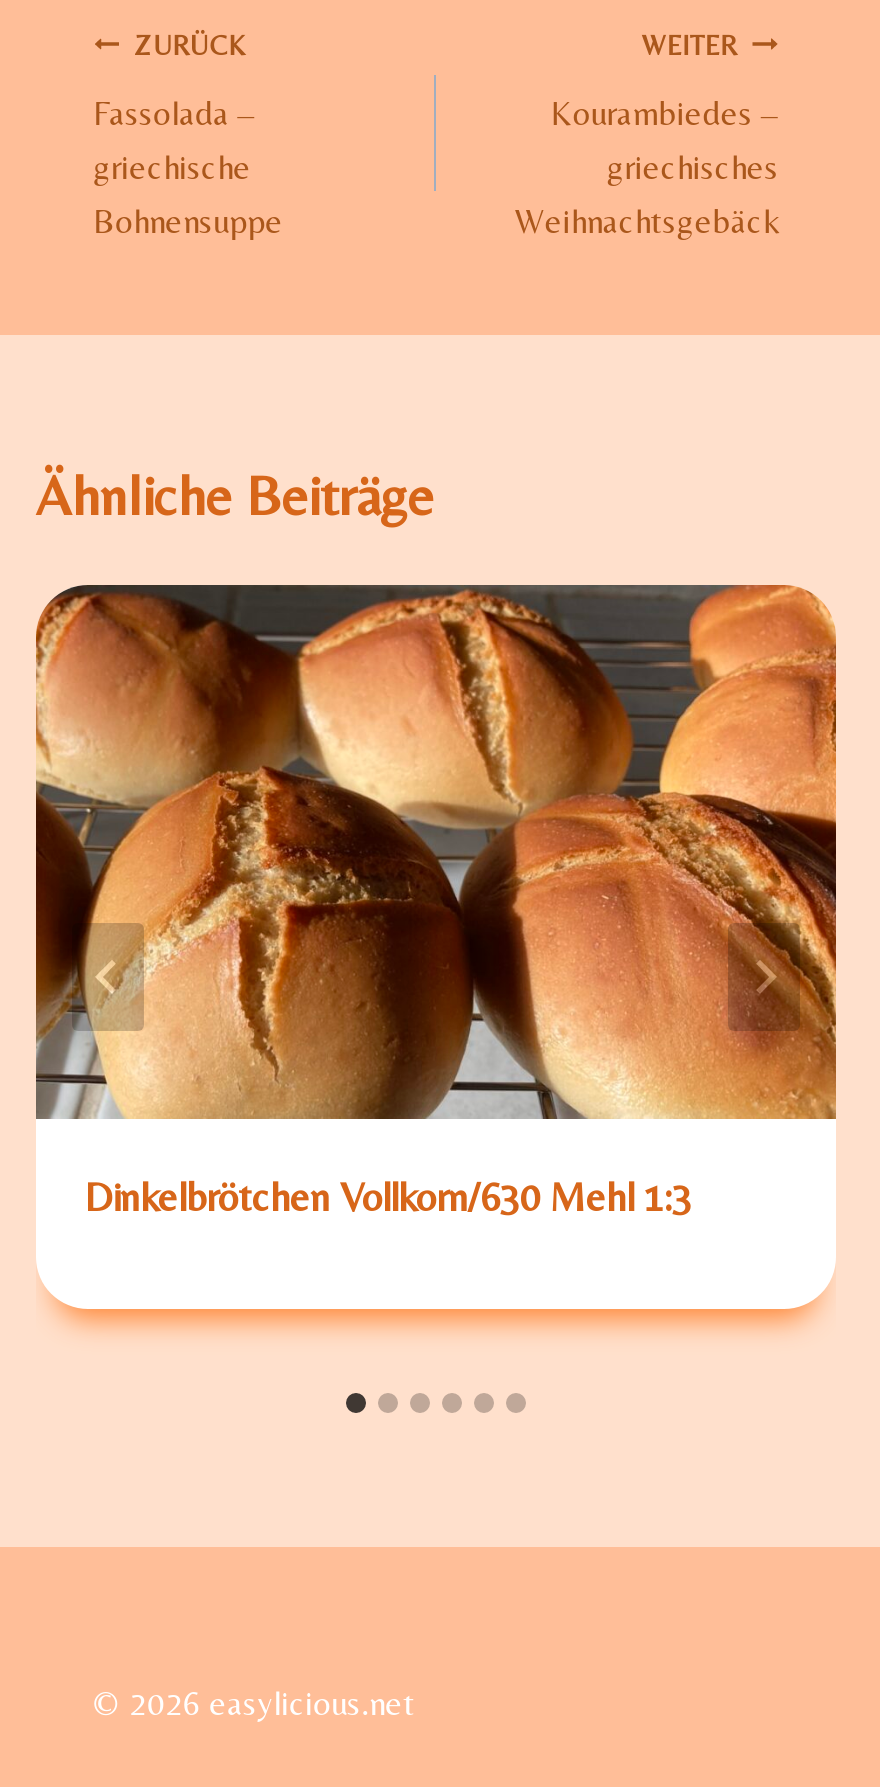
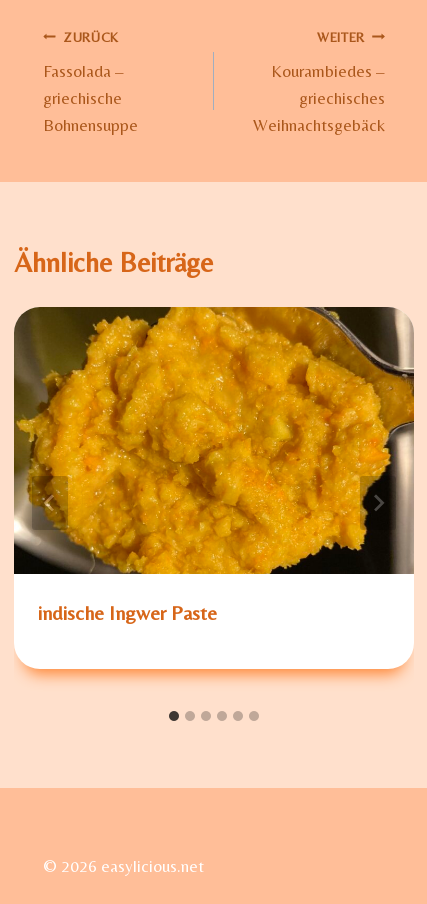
- [image]
- Dinkelbrötchen Vollkorn/630 Mehl 1:3
+ [image]
+ indische Ingwer Paste
